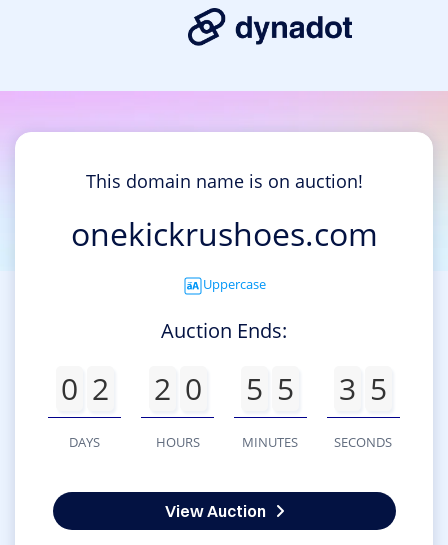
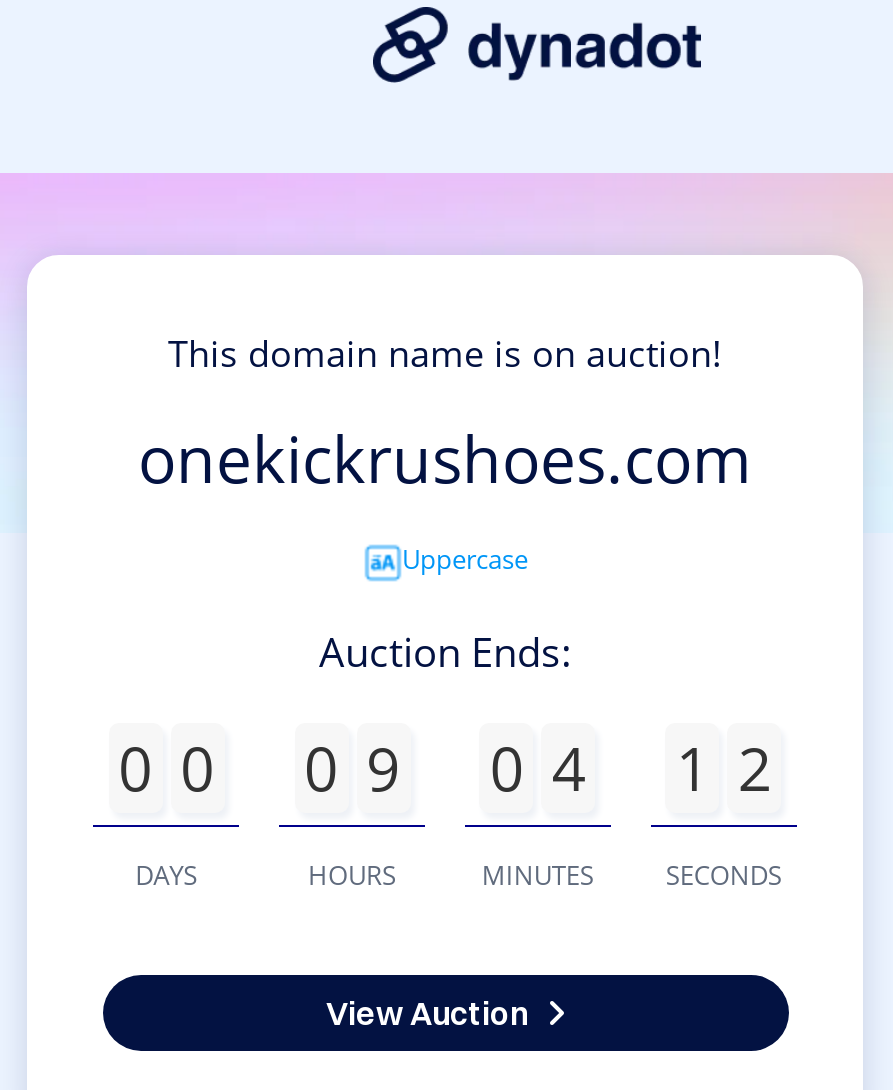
- 0 2
+ 0 0

- 2 0
+ 0 9

- 5 5
+ 0 4

- 3 5
+ 1 2
